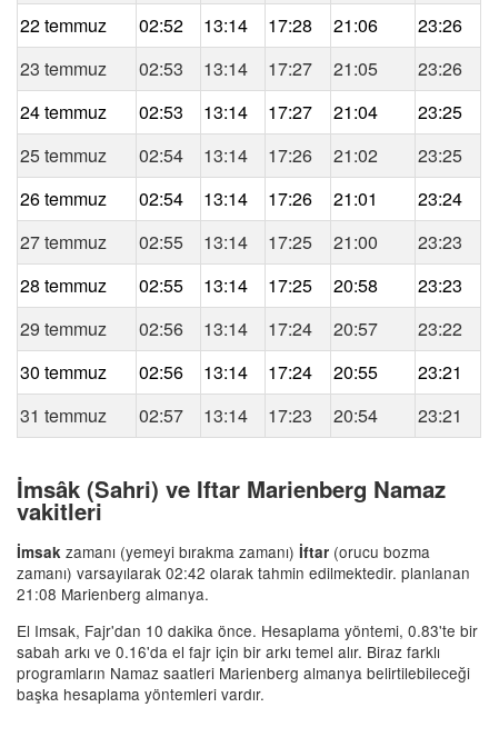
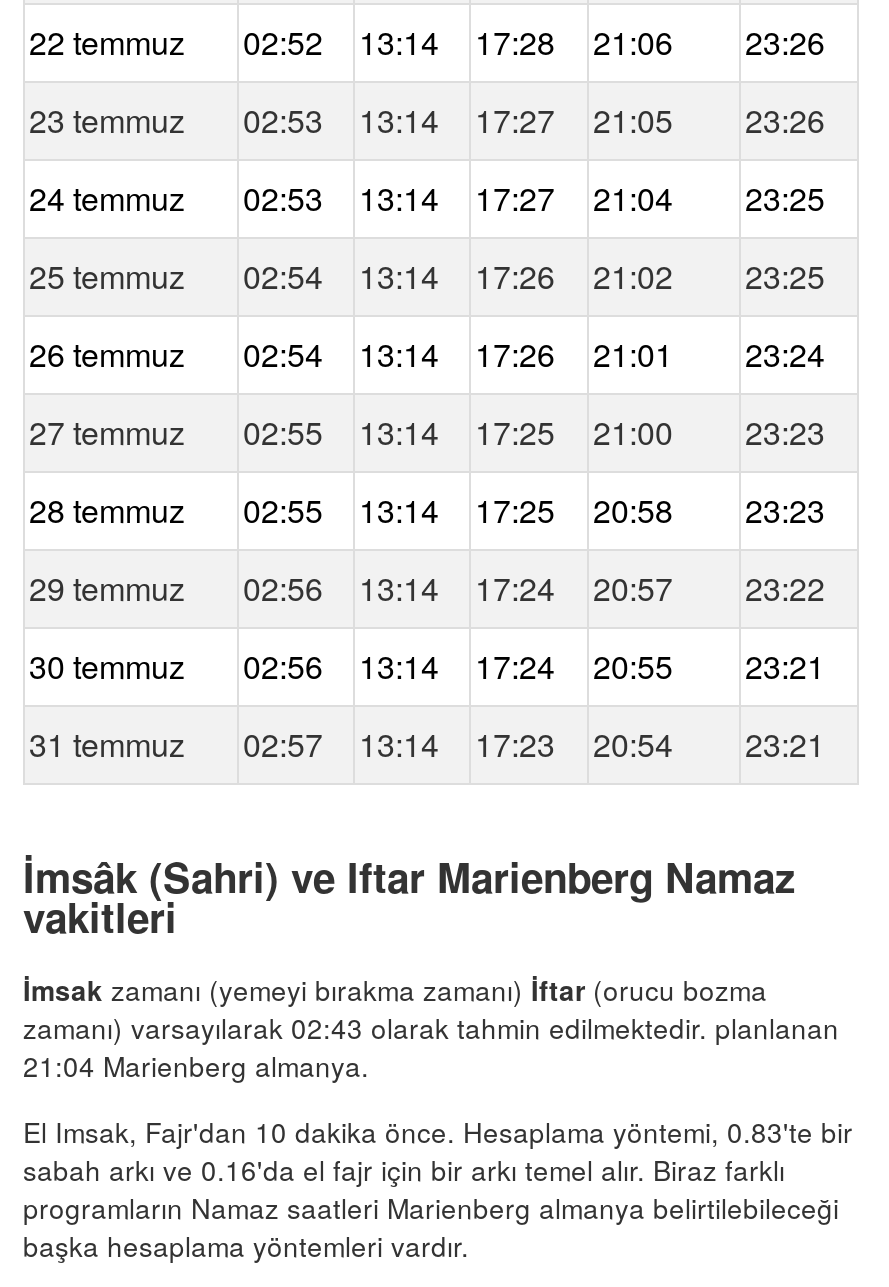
- zamanı) varsayılarak 02:42 olarak tahmin edilmektedir. planlanan
+ zamanı) varsayılarak 02:43 olarak tahmin edilmektedir. planlanan

- 21:08 Marienberg almanya.
+ 21:04 Marienberg almanya.
